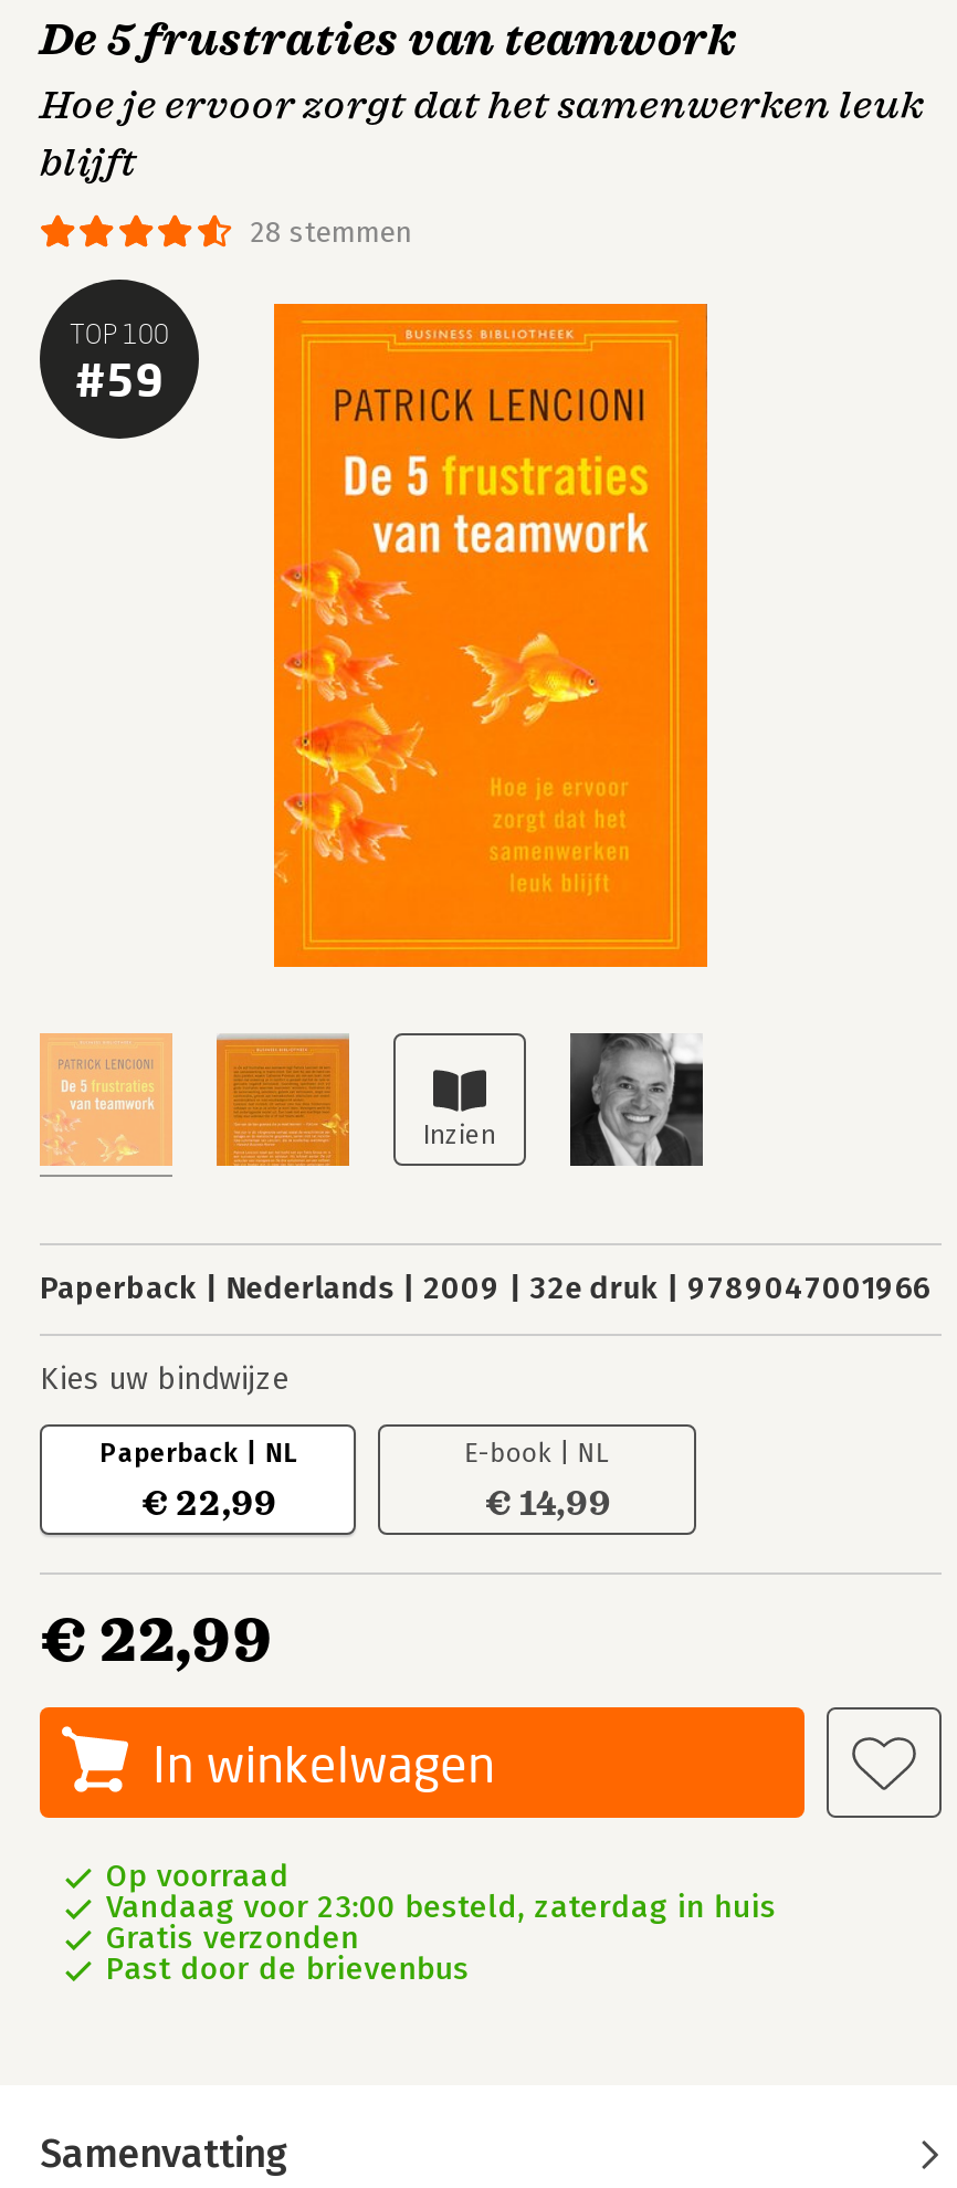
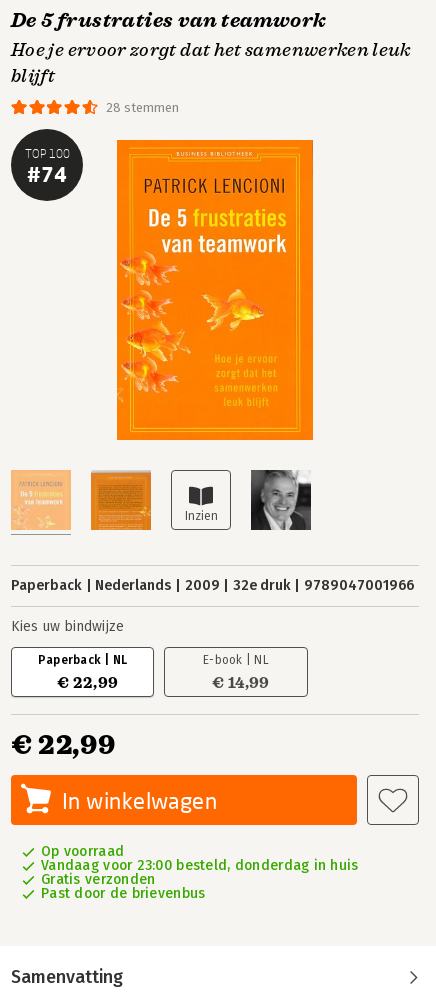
- #59
+ #74

- Vandaag voor 23:00 besteld, zaterdag in huis
+ Vandaag voor 23:00 besteld, donderdag in huis
